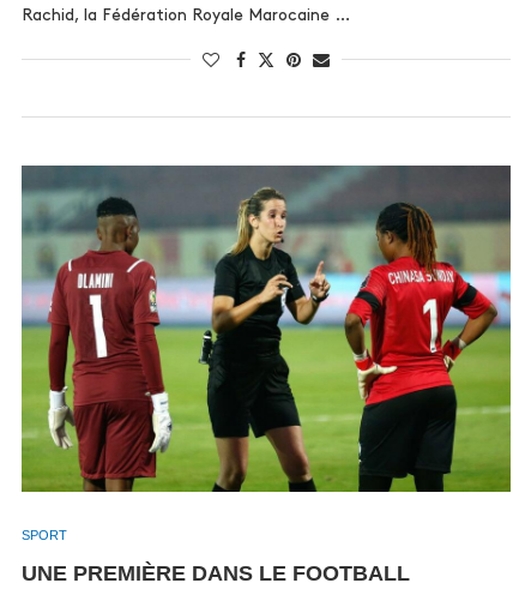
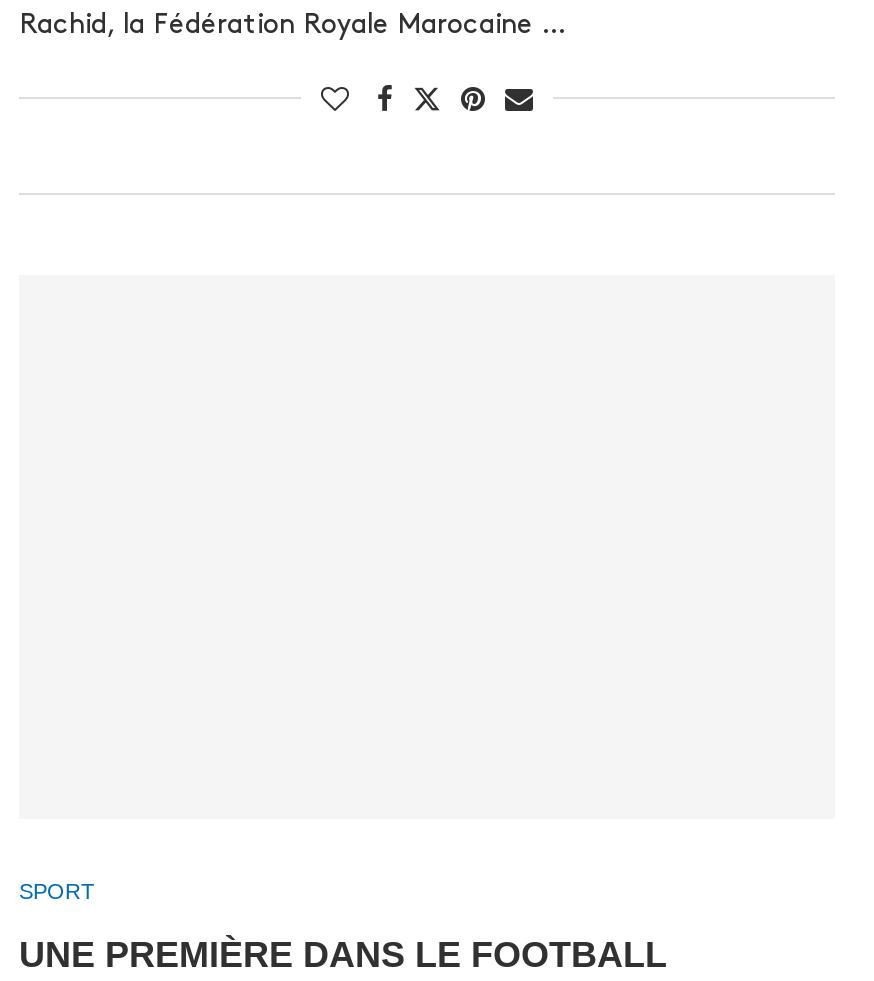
- [image]
